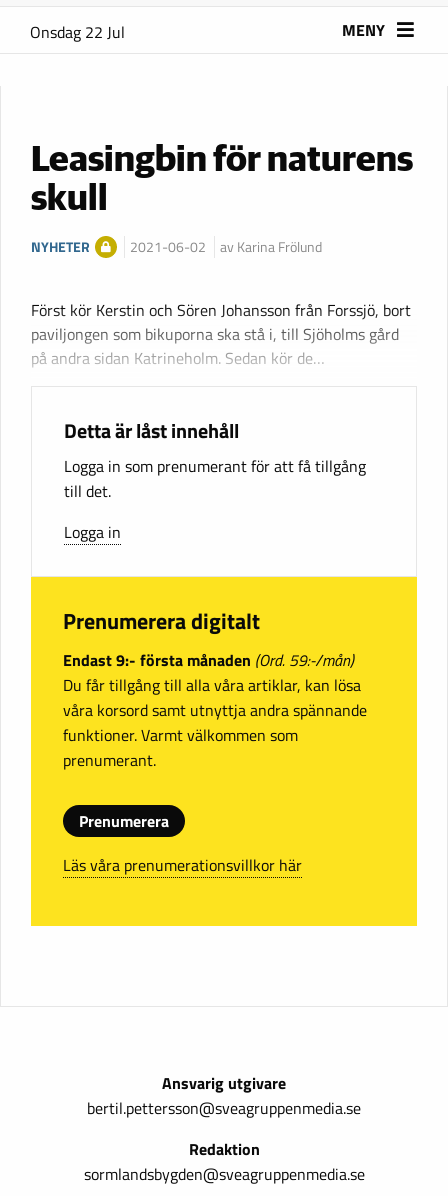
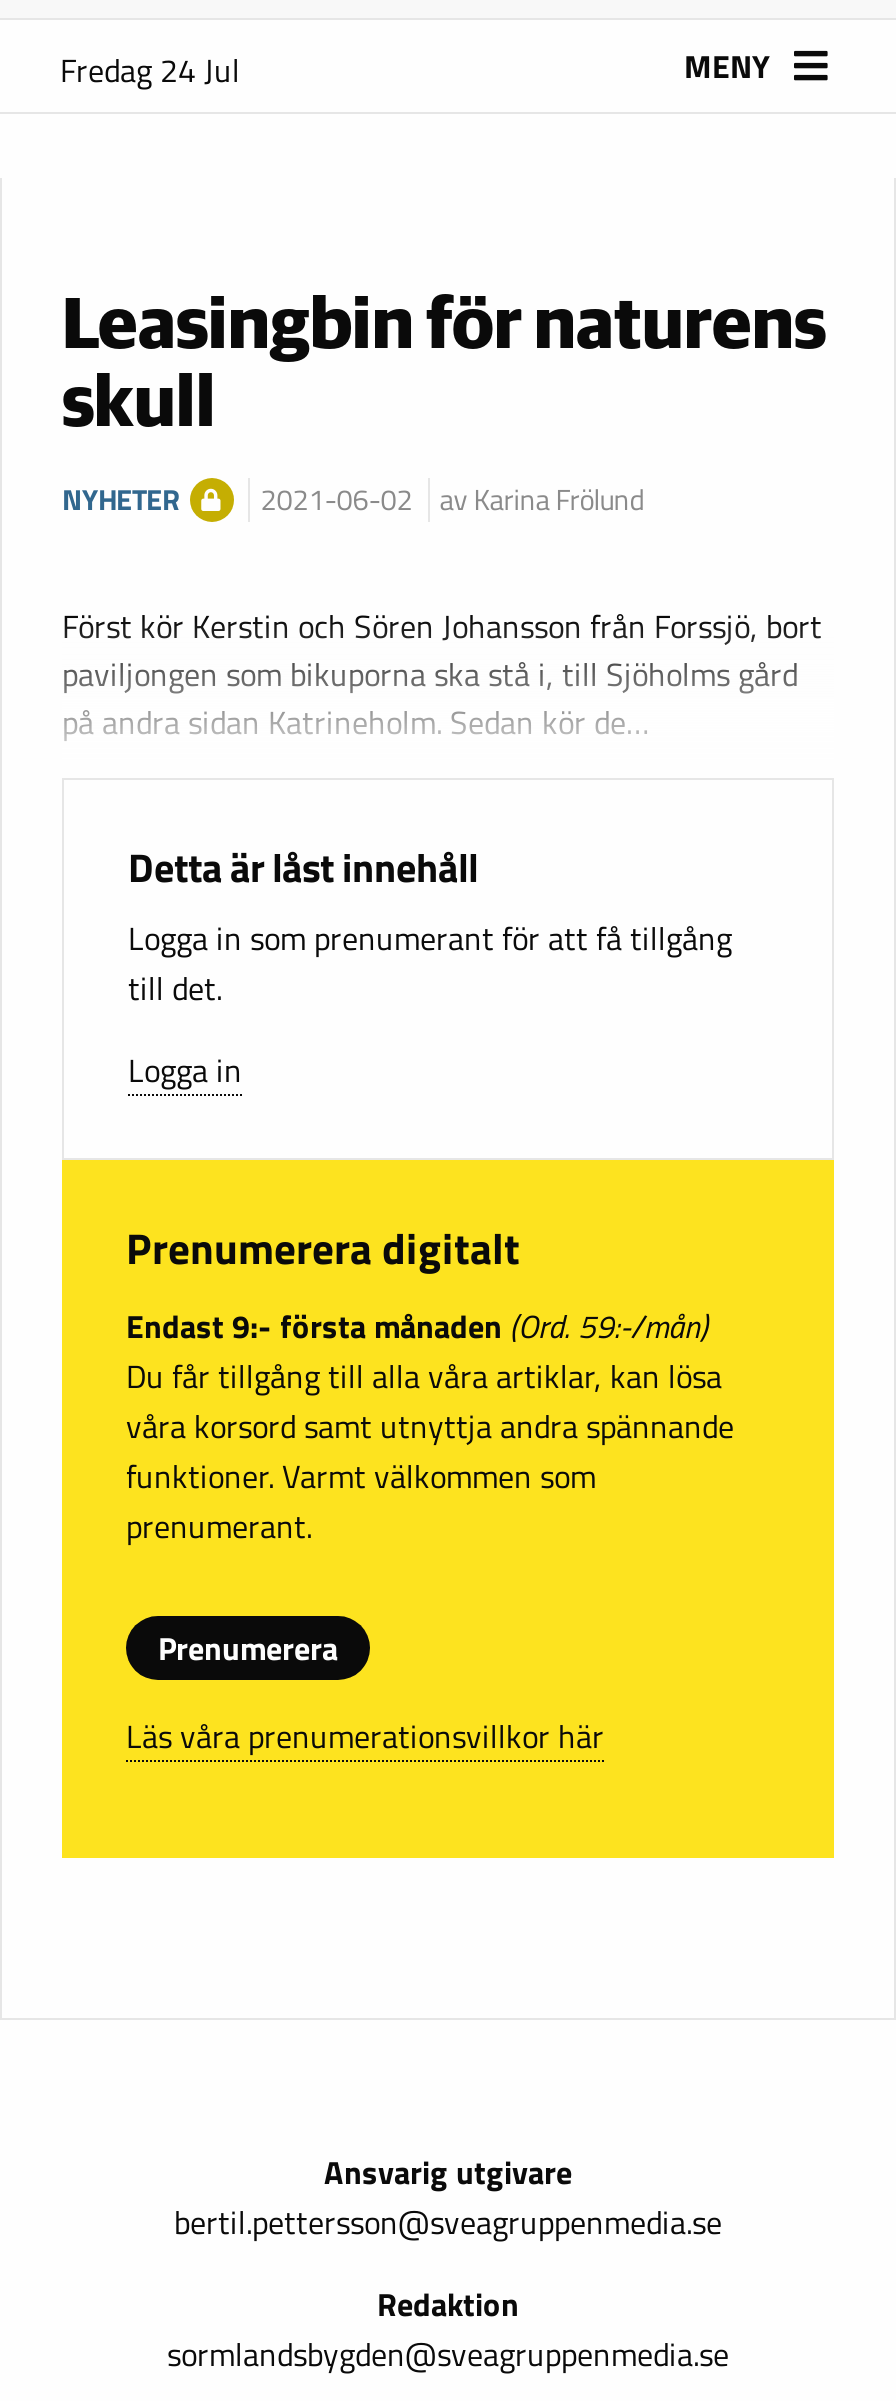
- Onsdag 22 Jul
+ Fredag 24 Jul
